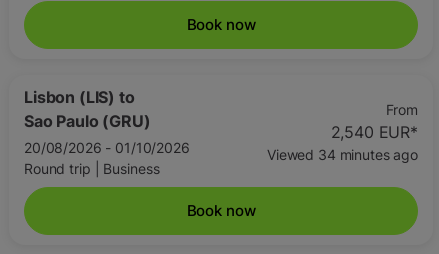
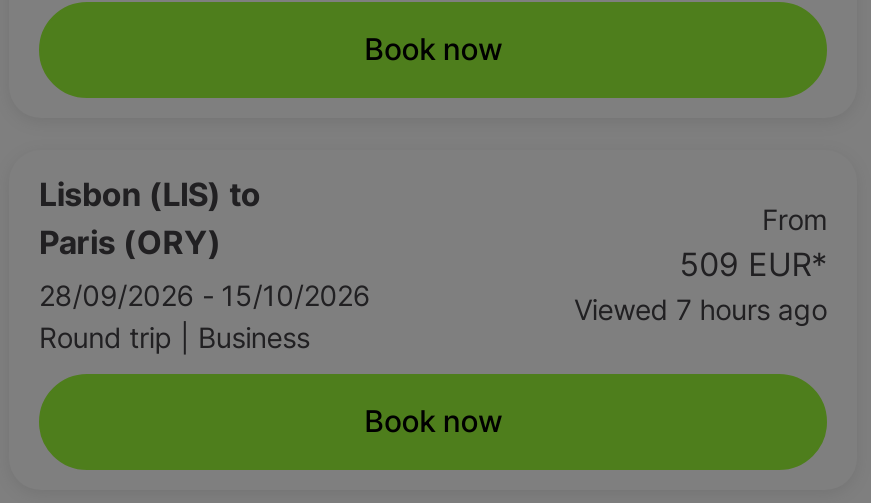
- Sao Paulo (GRU)
- 20/08/2026 - 01/10/2026
+ Paris (ORY)
+ 28/09/2026 - 15/10/2026

- 2,540 EUR*
+ 509 EUR*

- Viewed 34 minutes ago
+ Viewed 7 hours ago
